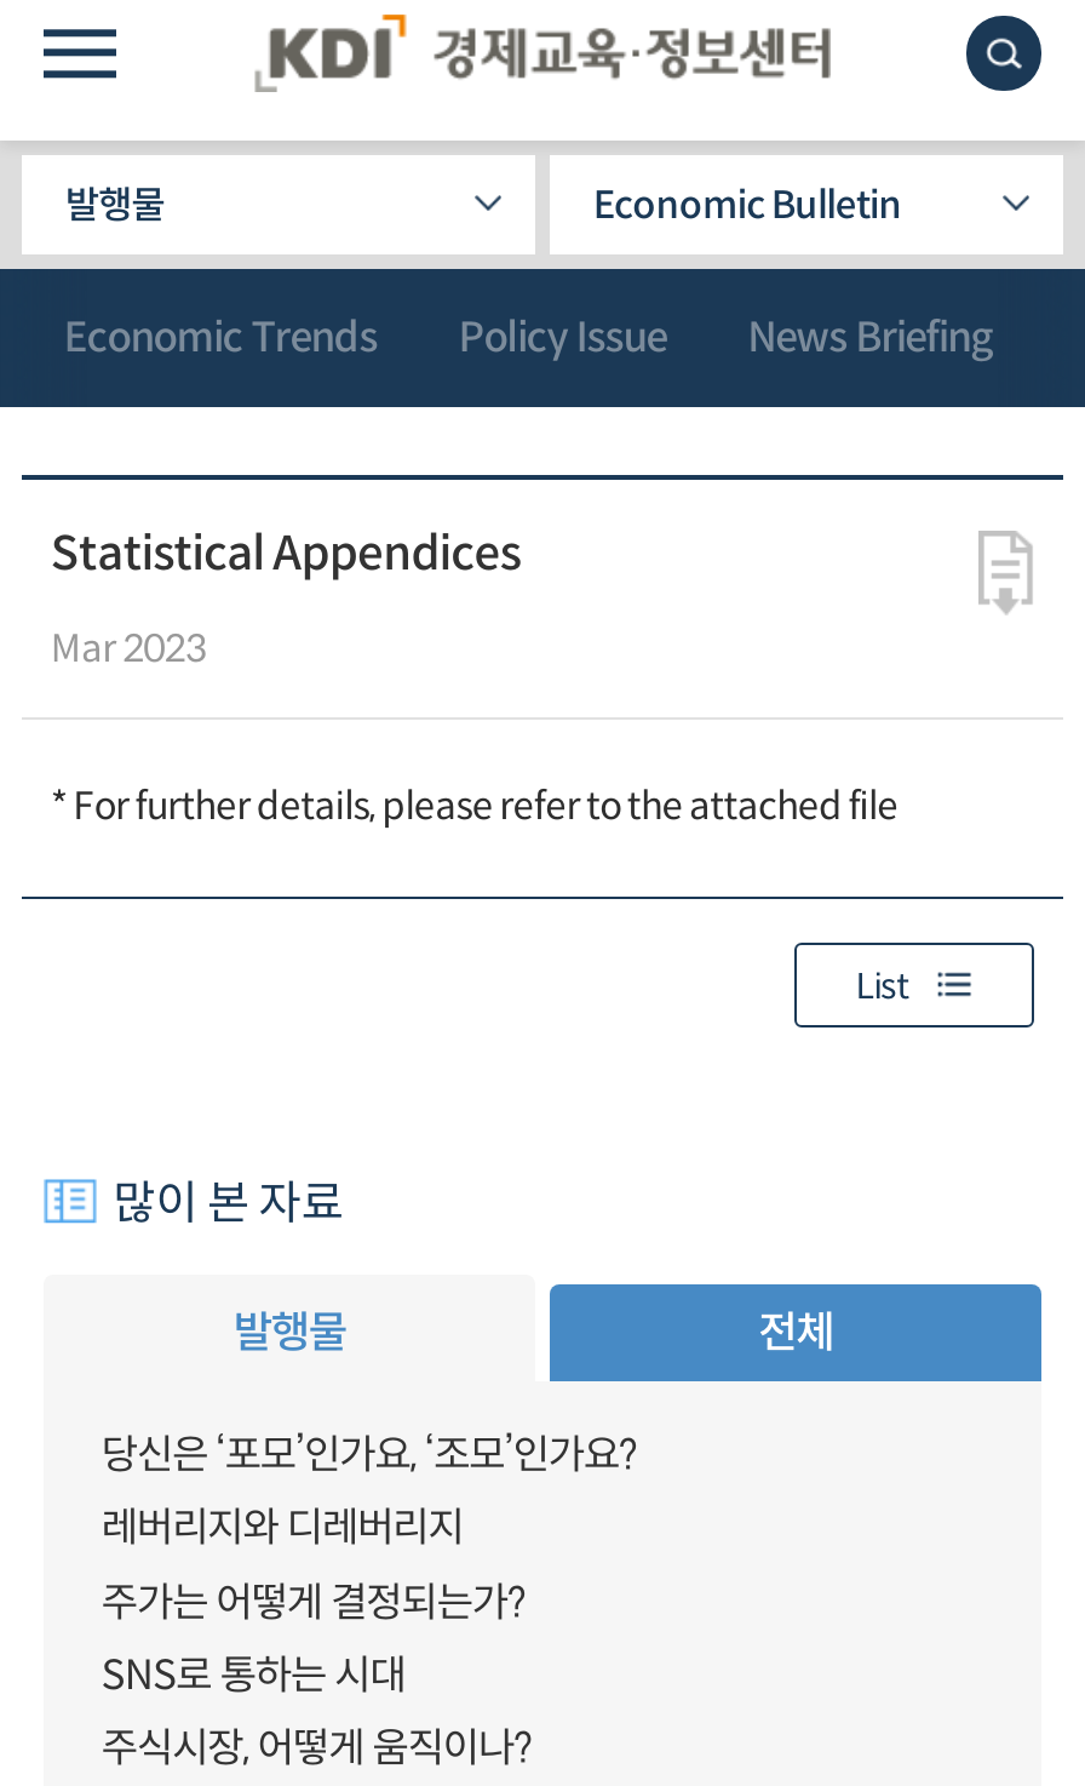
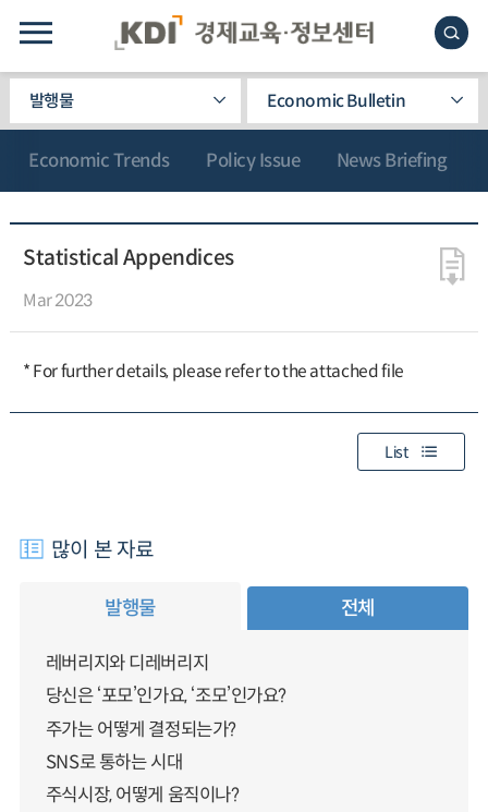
moved down: 당신은 ‘포모’인가요, ‘조모’인가요?

moved up: 레버리지와 디레버리지
